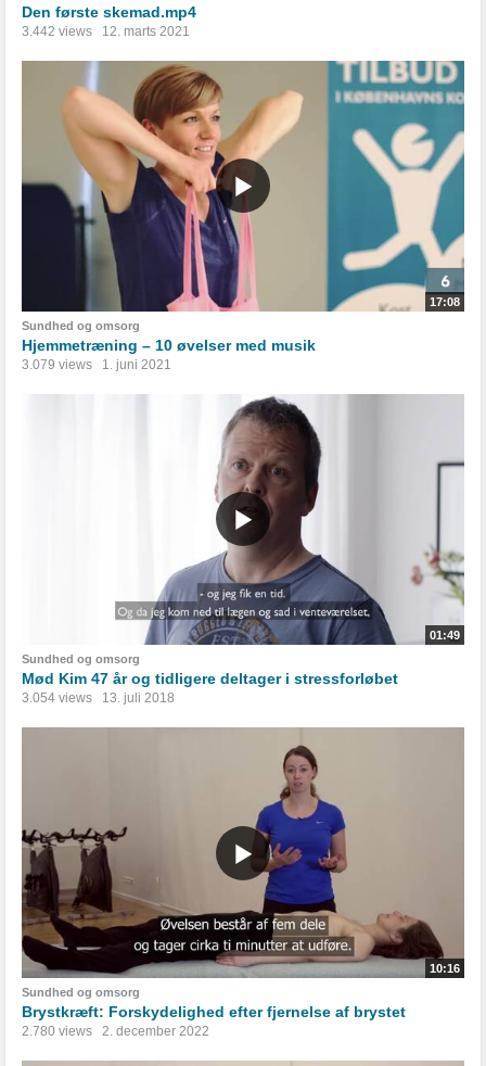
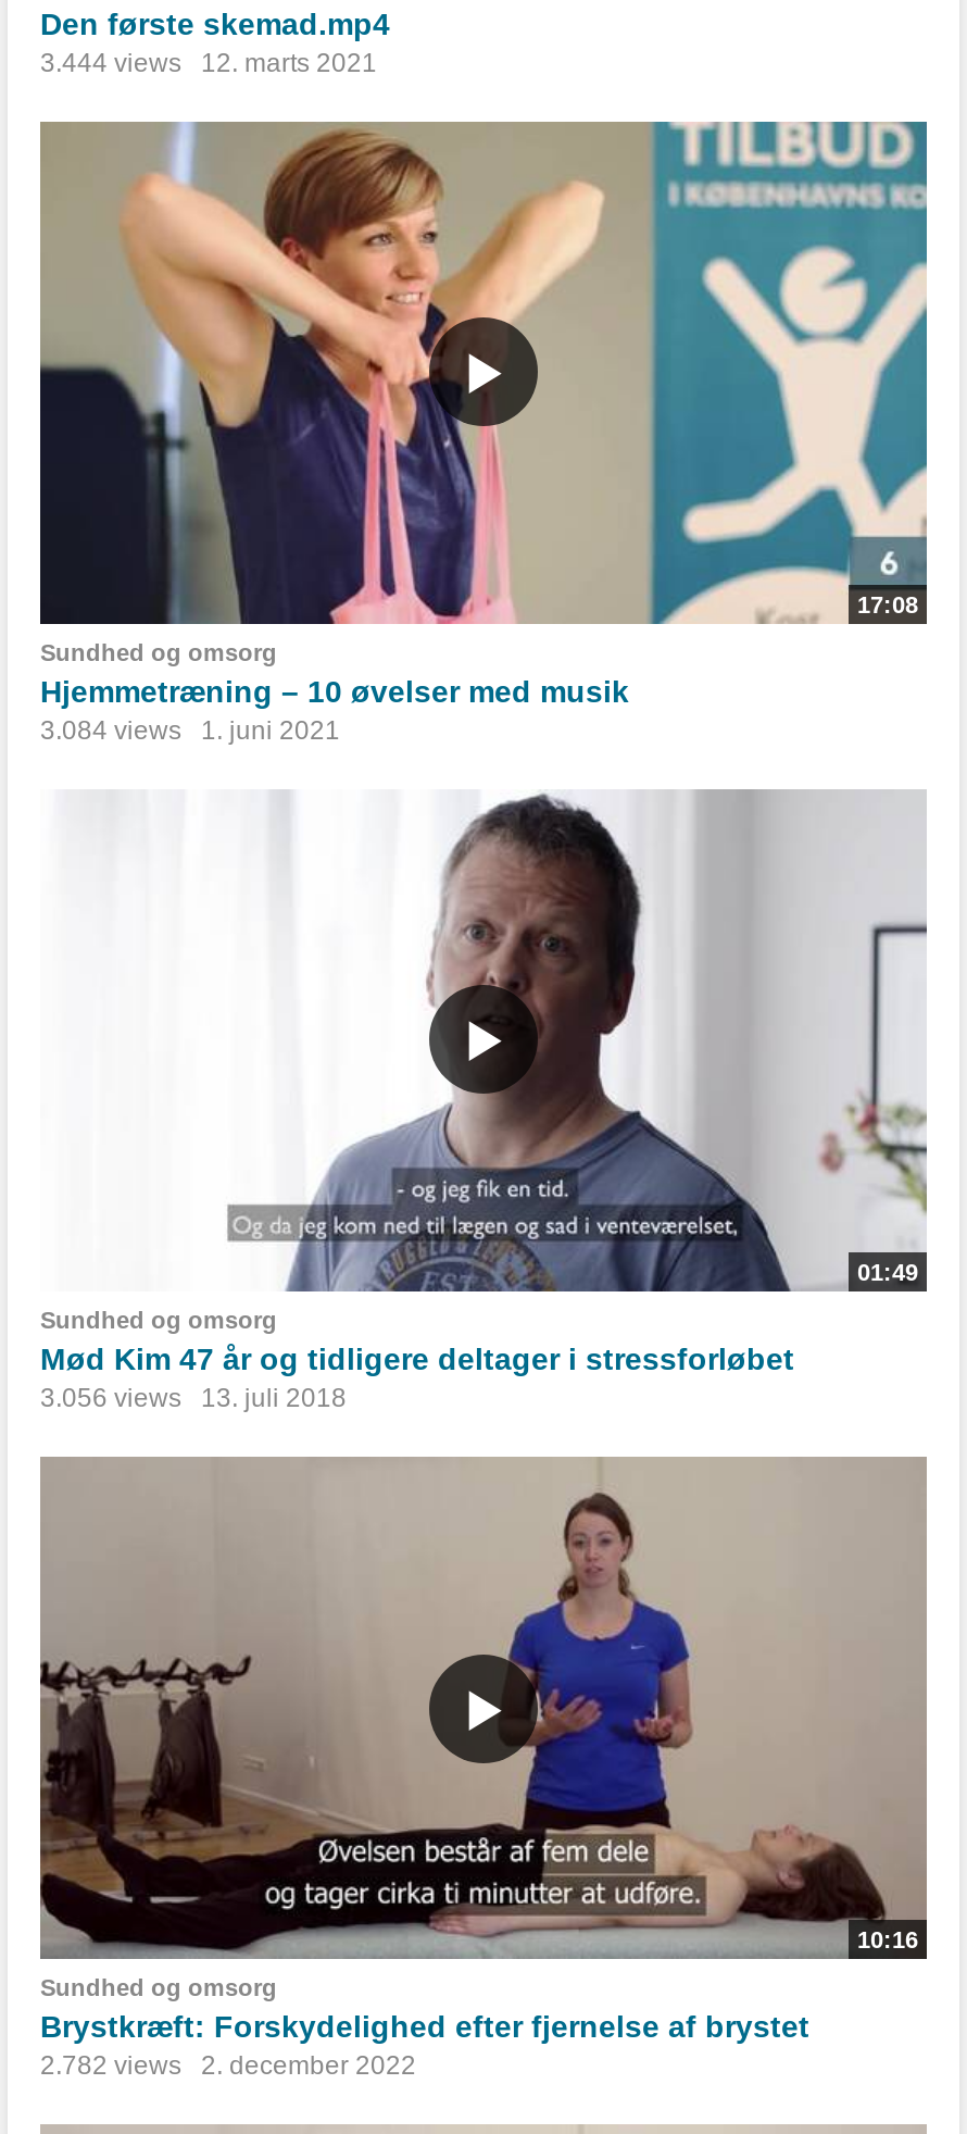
- 3.442 views 12. marts 2021
+ 3.444 views 12. marts 2021

- 3.079 views 1. juni 2021
+ 3.084 views 1. juni 2021

- 3.054 views 13. juli 2018
+ 3.056 views 13. juli 2018

- 2.780 views 2. december 2022
+ 2.782 views 2. december 2022
